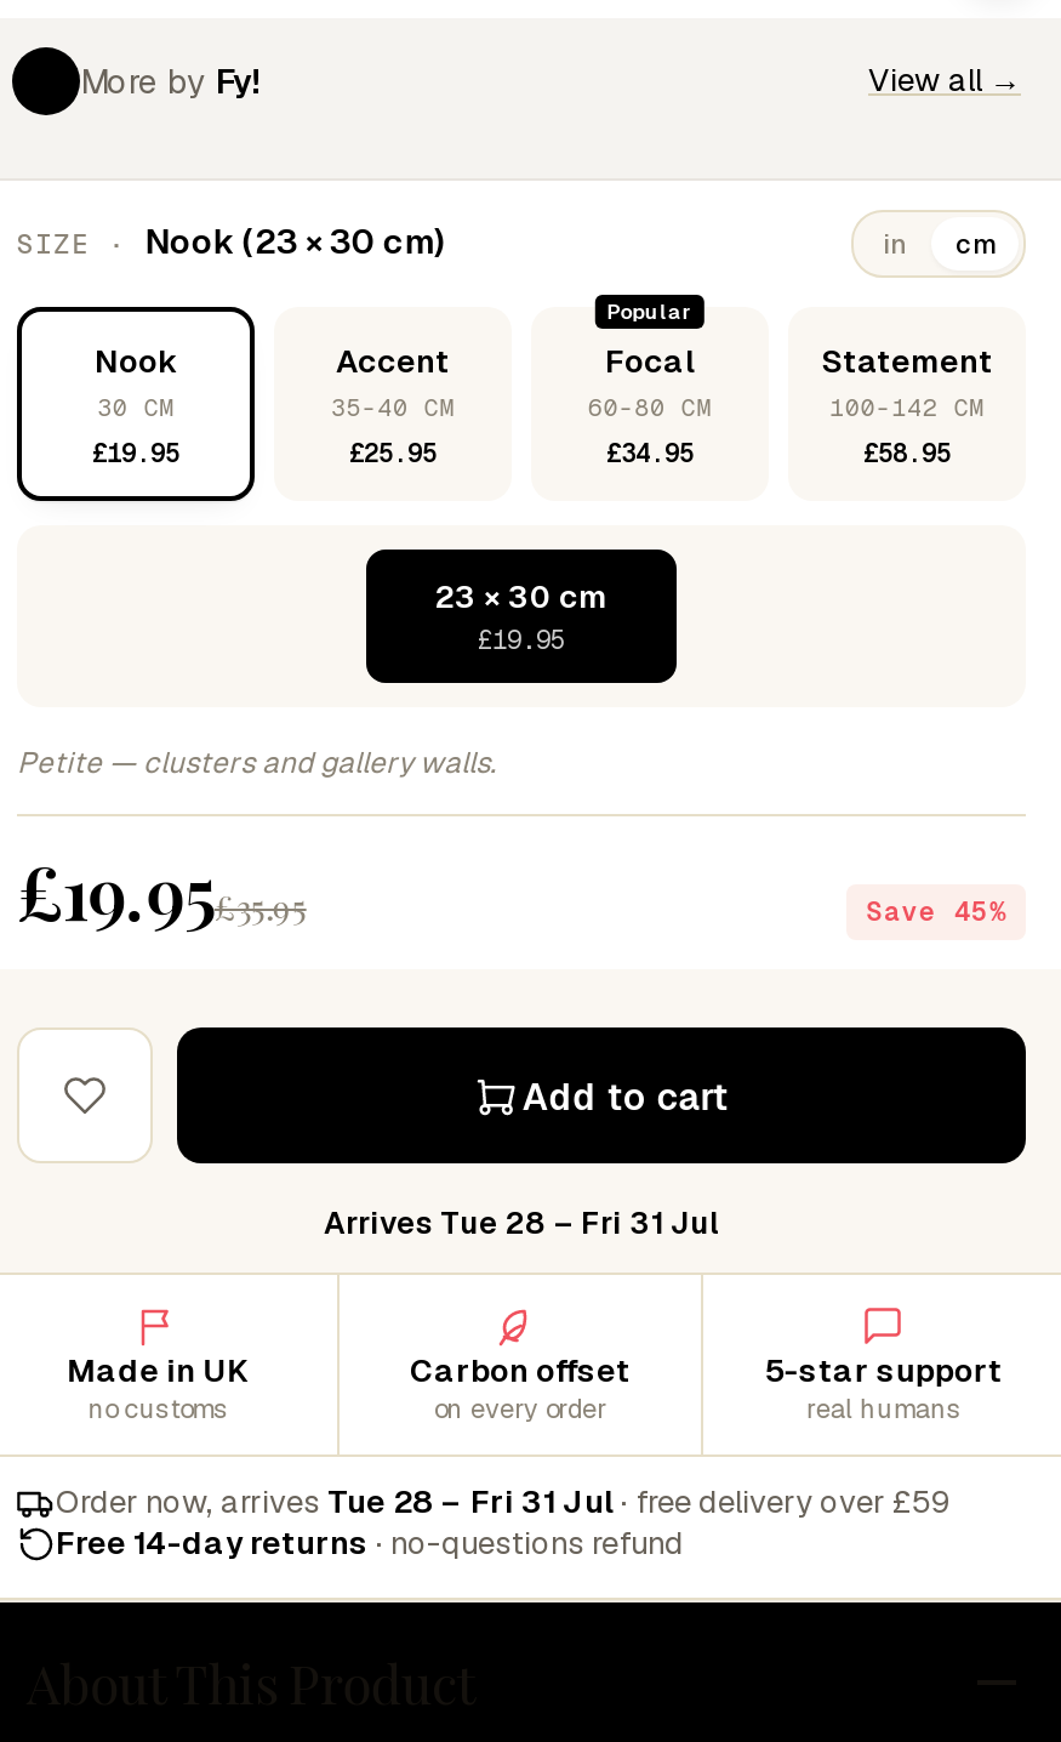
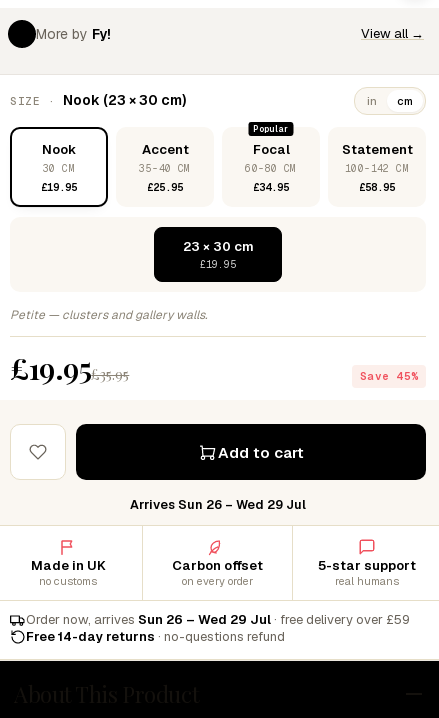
- Arrives Tue 28 – Fri 31 Jul
+ Arrives Sun 26 – Wed 29 Jul

- Order now, arrives Tue 28 – Fri 31 Jul · free delivery over £59
+ Order now, arrives Sun 26 – Wed 29 Jul · free delivery over £59
